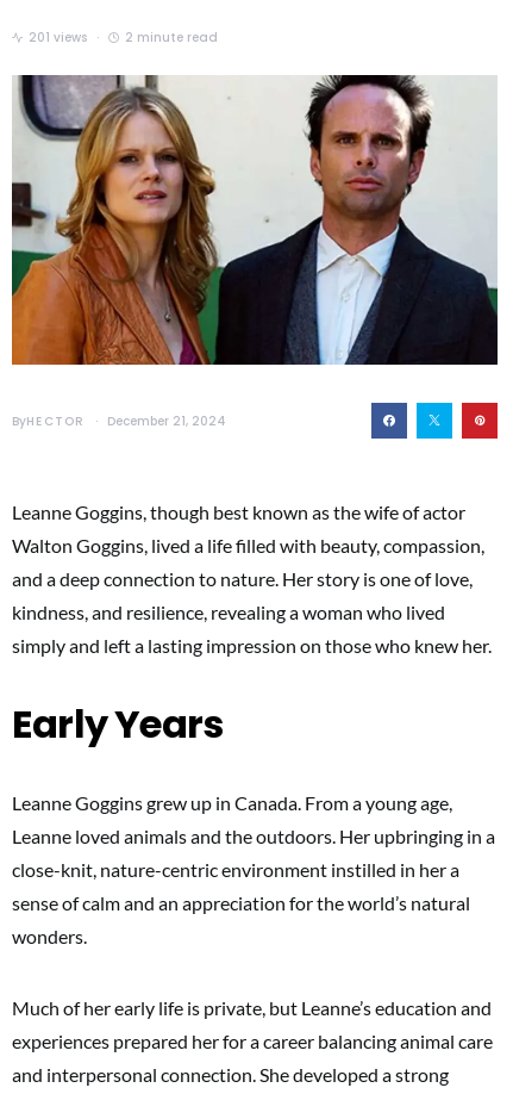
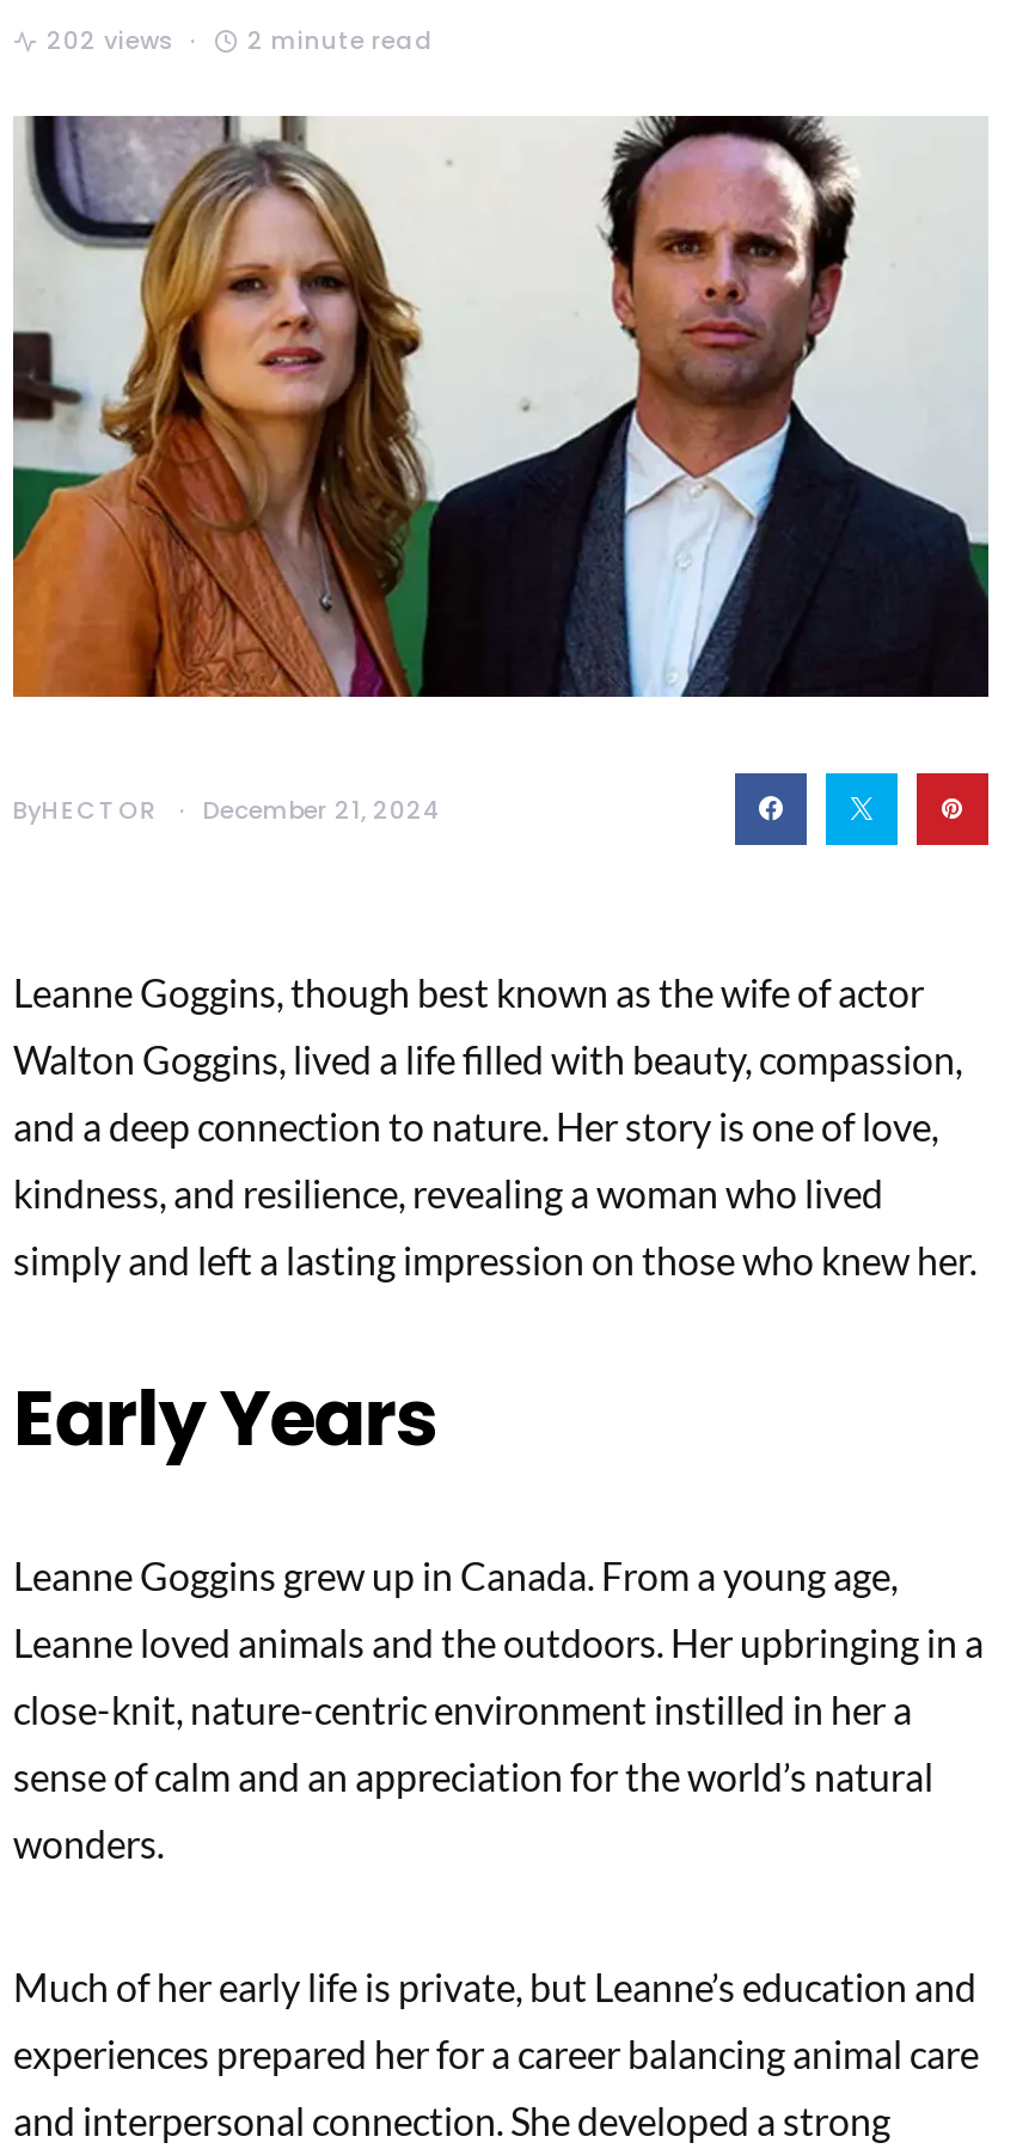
- 201 views
+ 202 views
